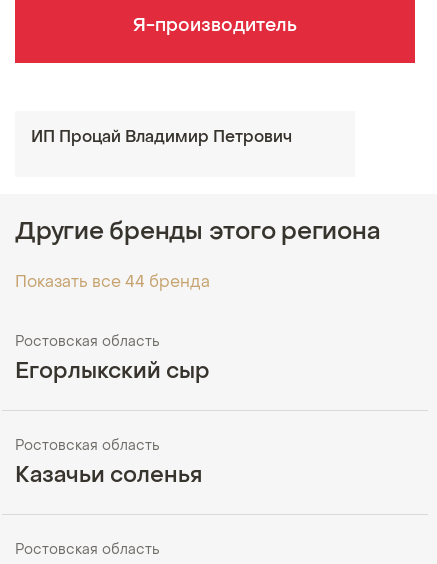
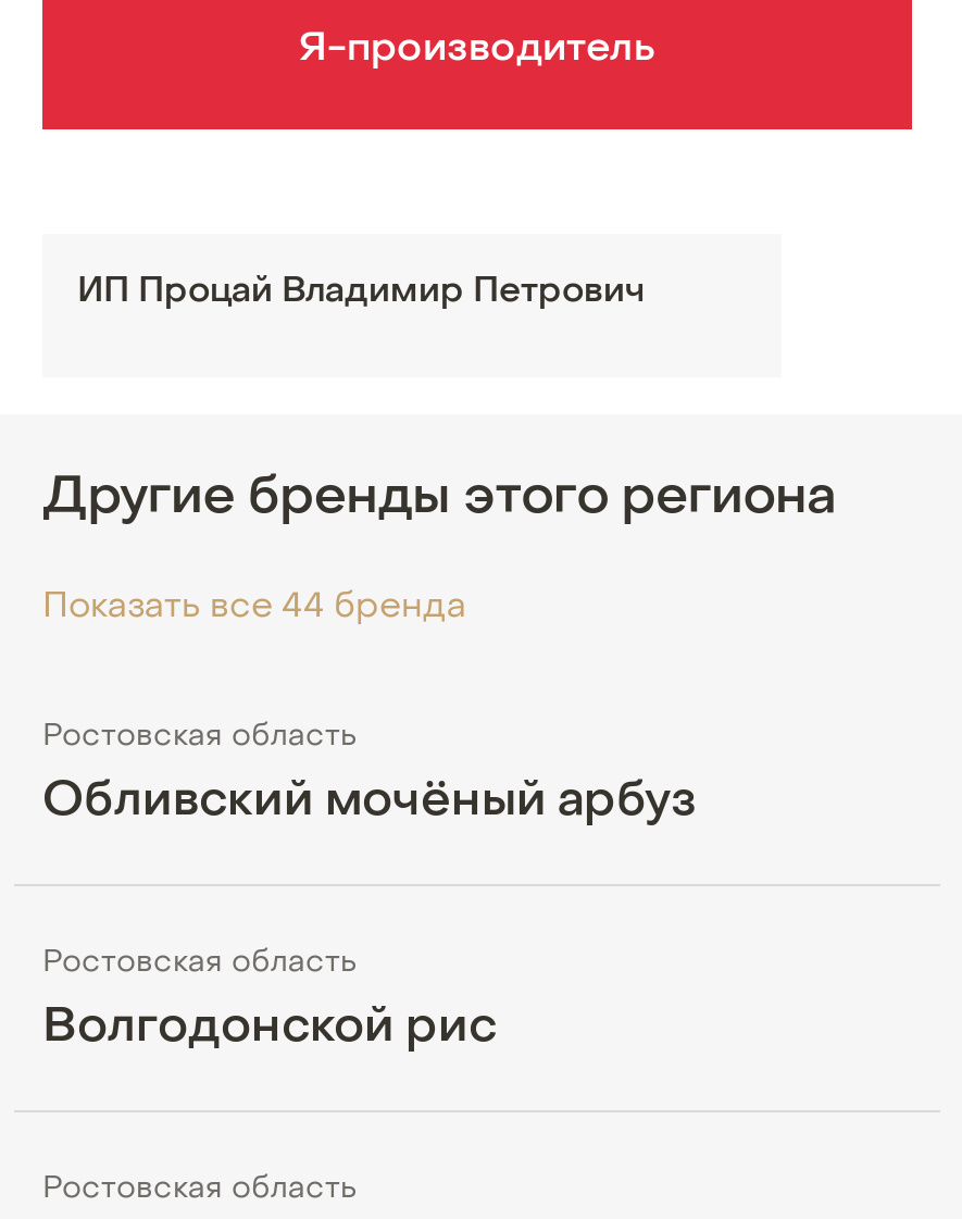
- Егорлыкский сыр
+ Обливский мочёный арбуз

- Казачьи соленья
+ Волгодонской рис
